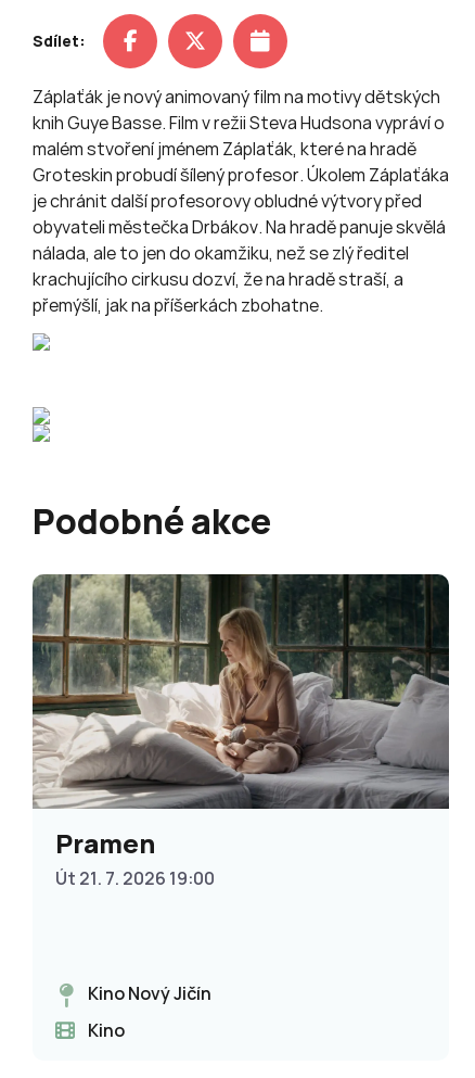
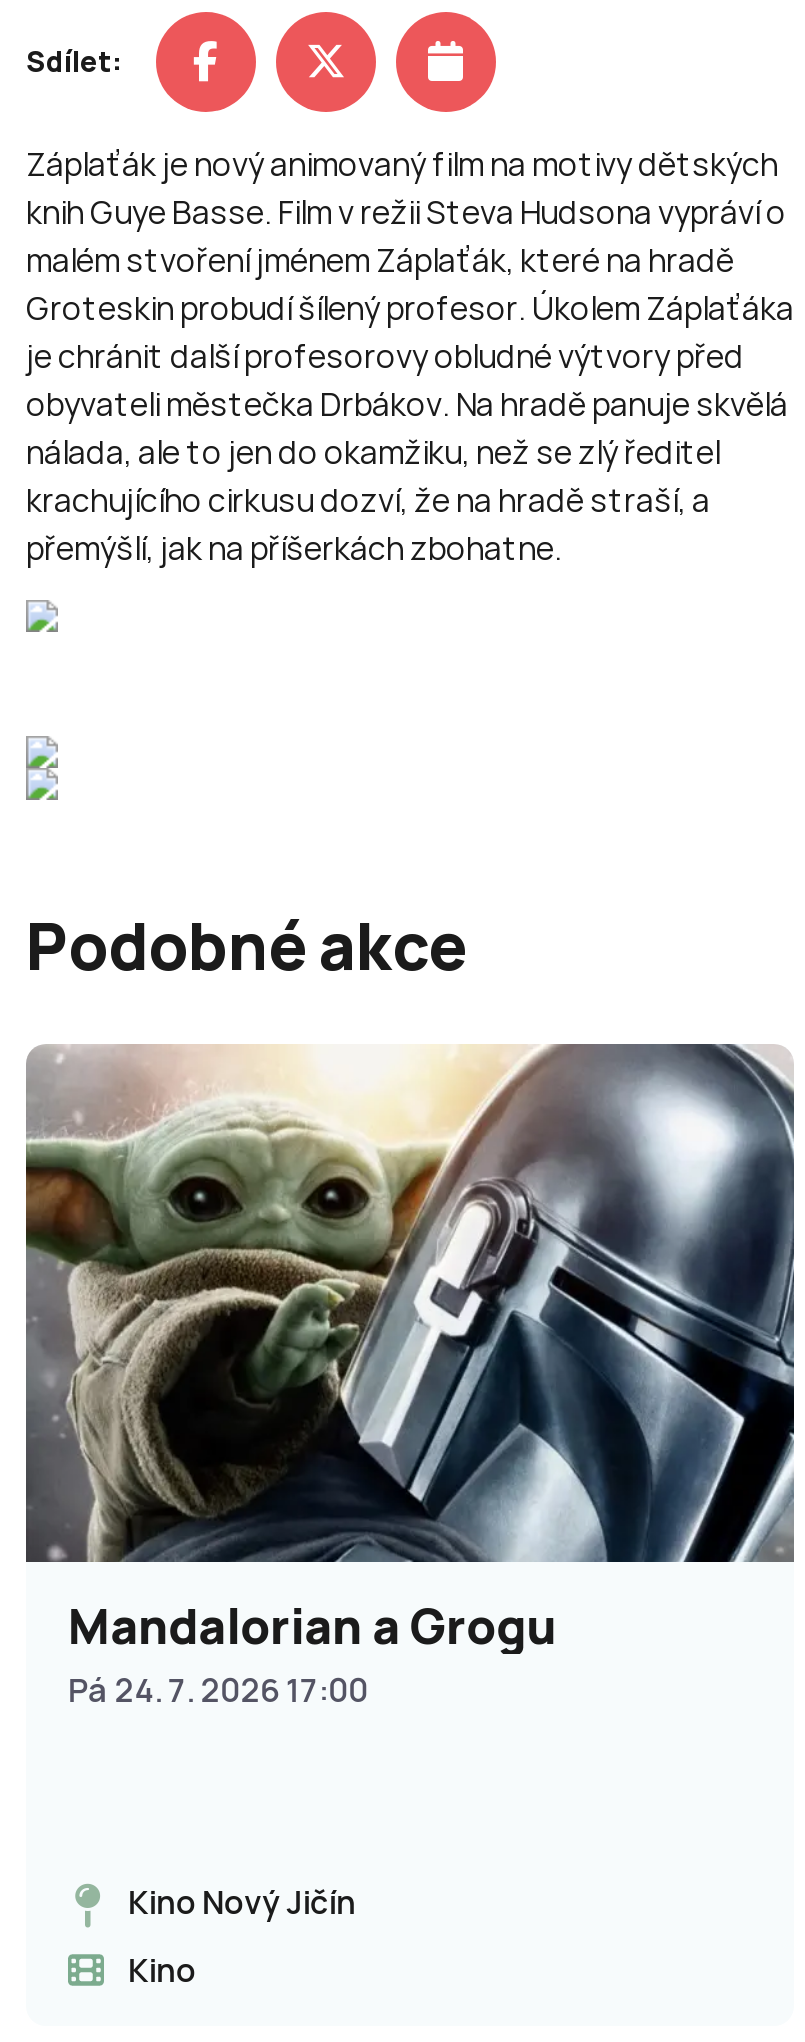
- [image]
- Pramen
- Út 21. 7. 2026 19:00
+ [image]
+ Mandalorian a Grogu
+ Pá 24. 7. 2026 17:00
